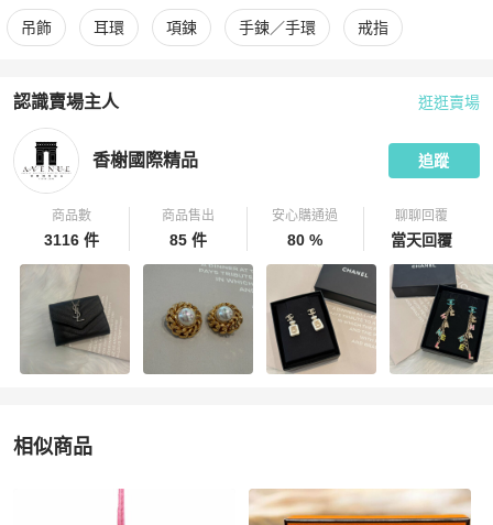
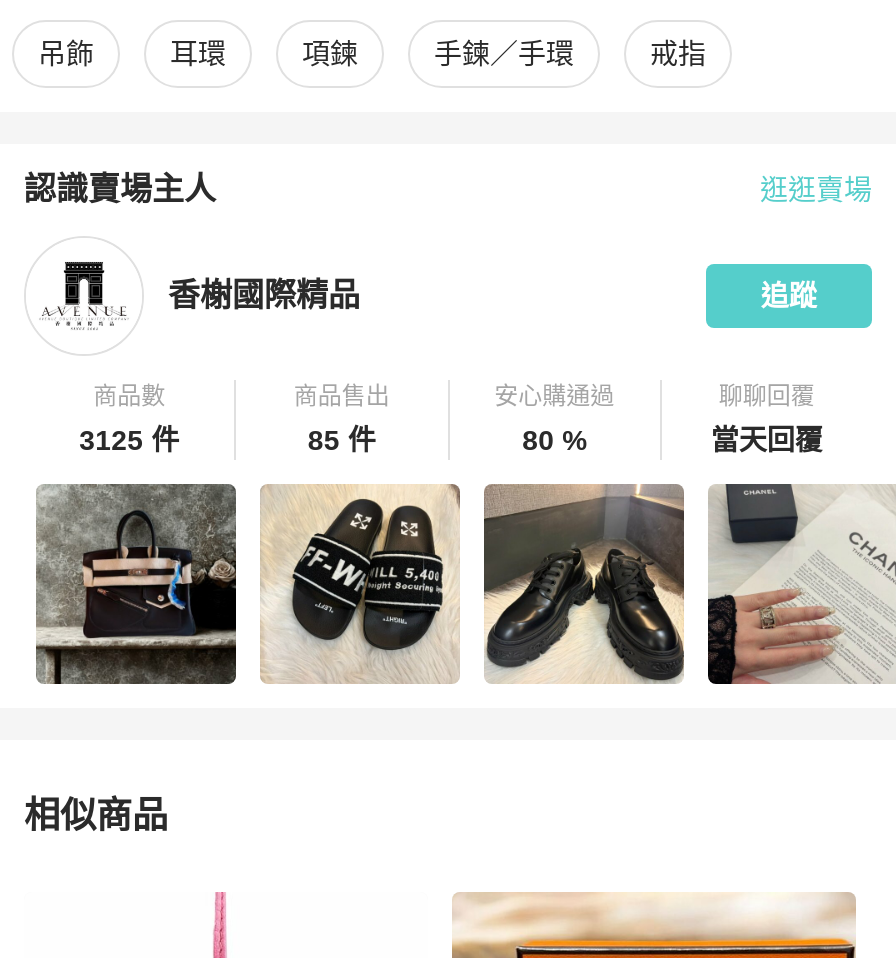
- 3116 件
+ 3125 件

- [image]
+ [image]

- [image]
+ [image]

- [image]
+ [image]

- [image]
+ [image]
